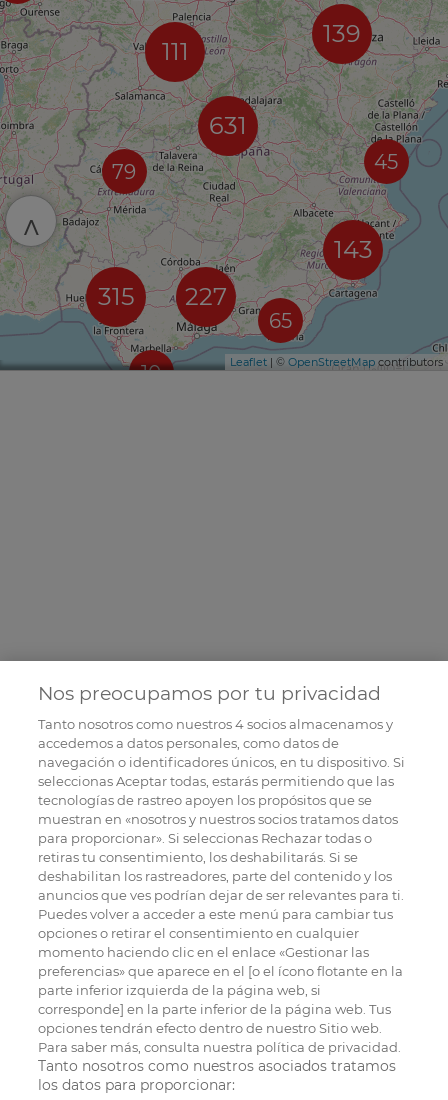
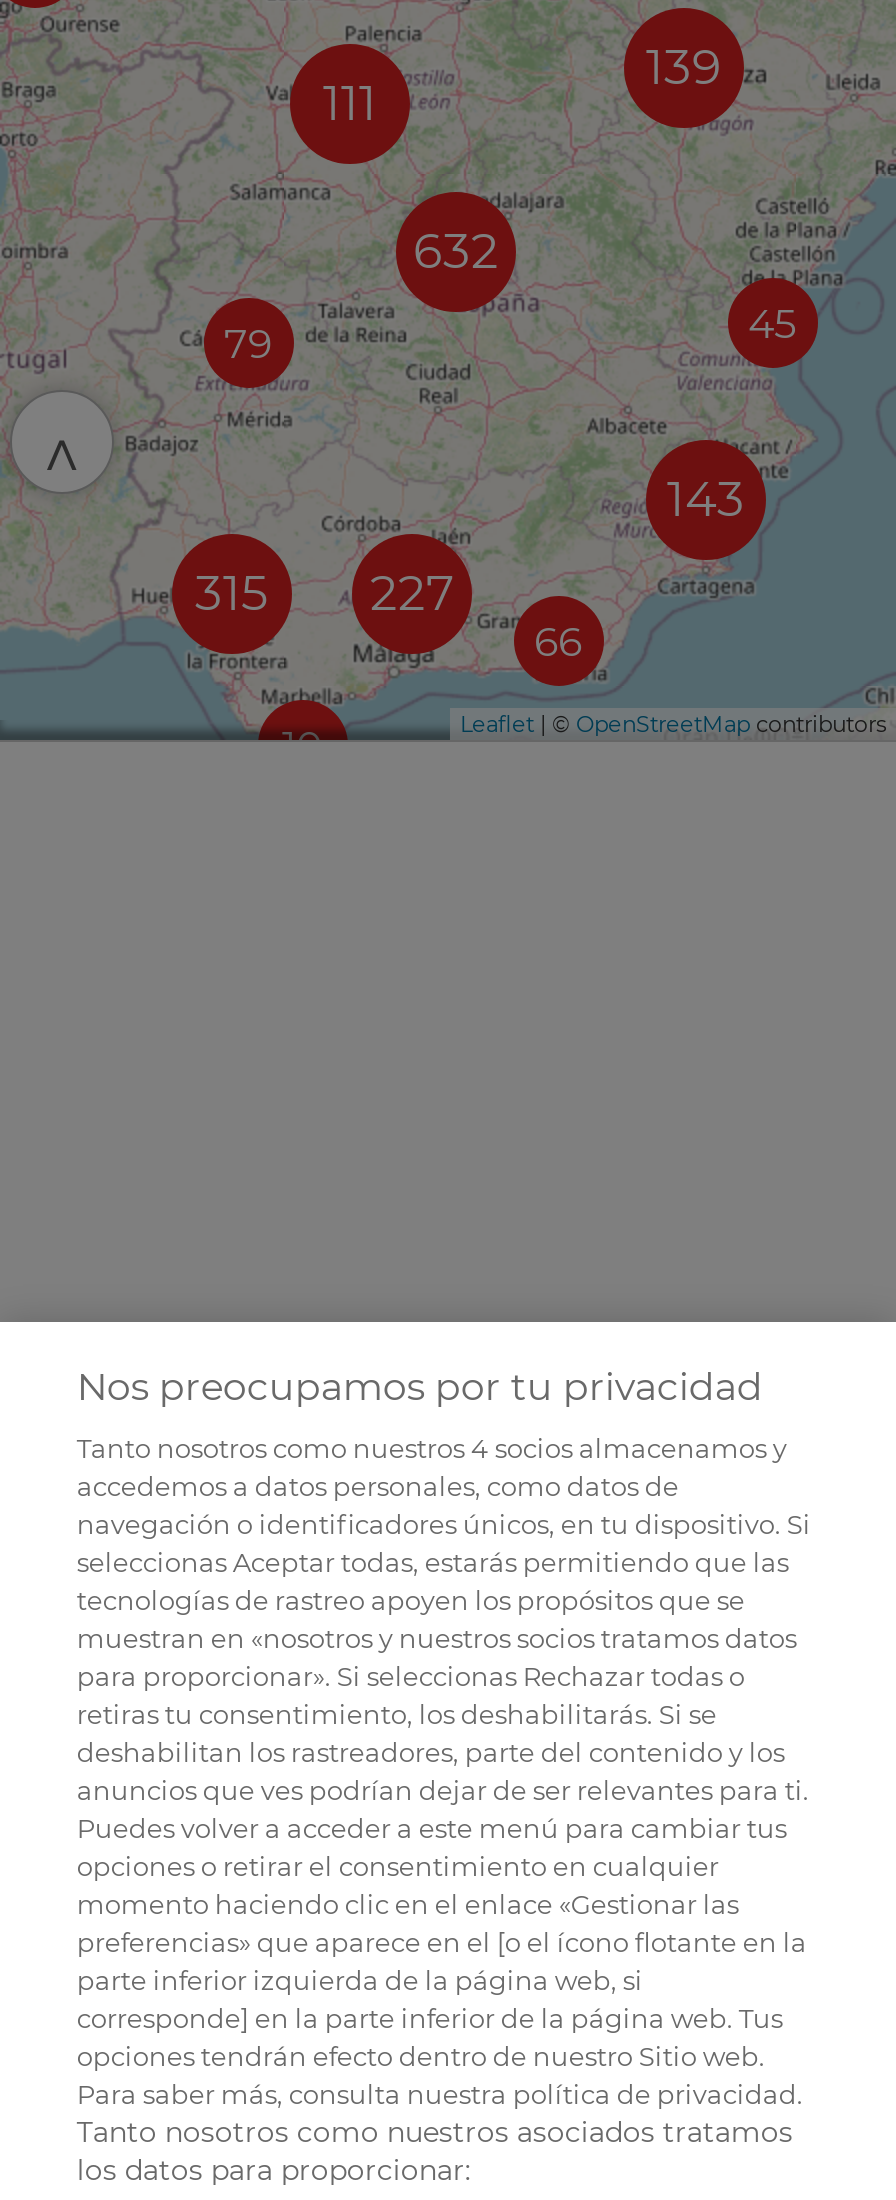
- 631
+ 632

- 65
+ 66
